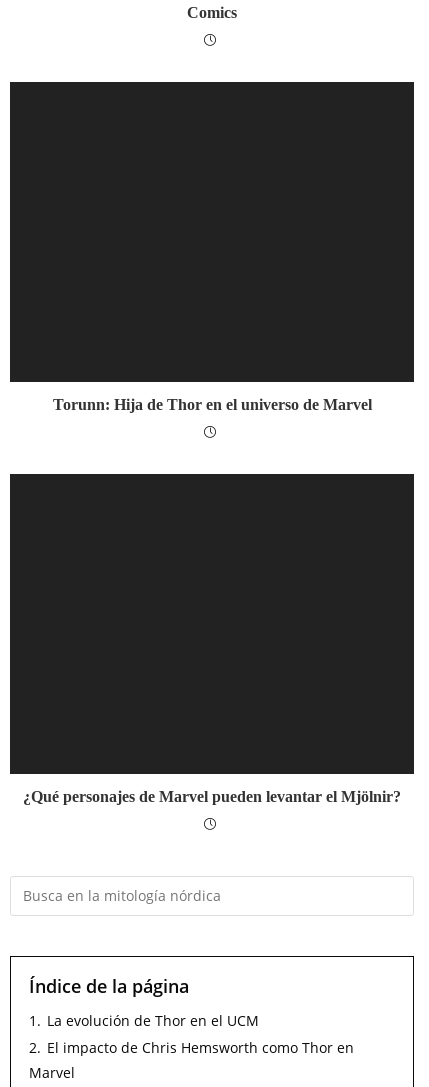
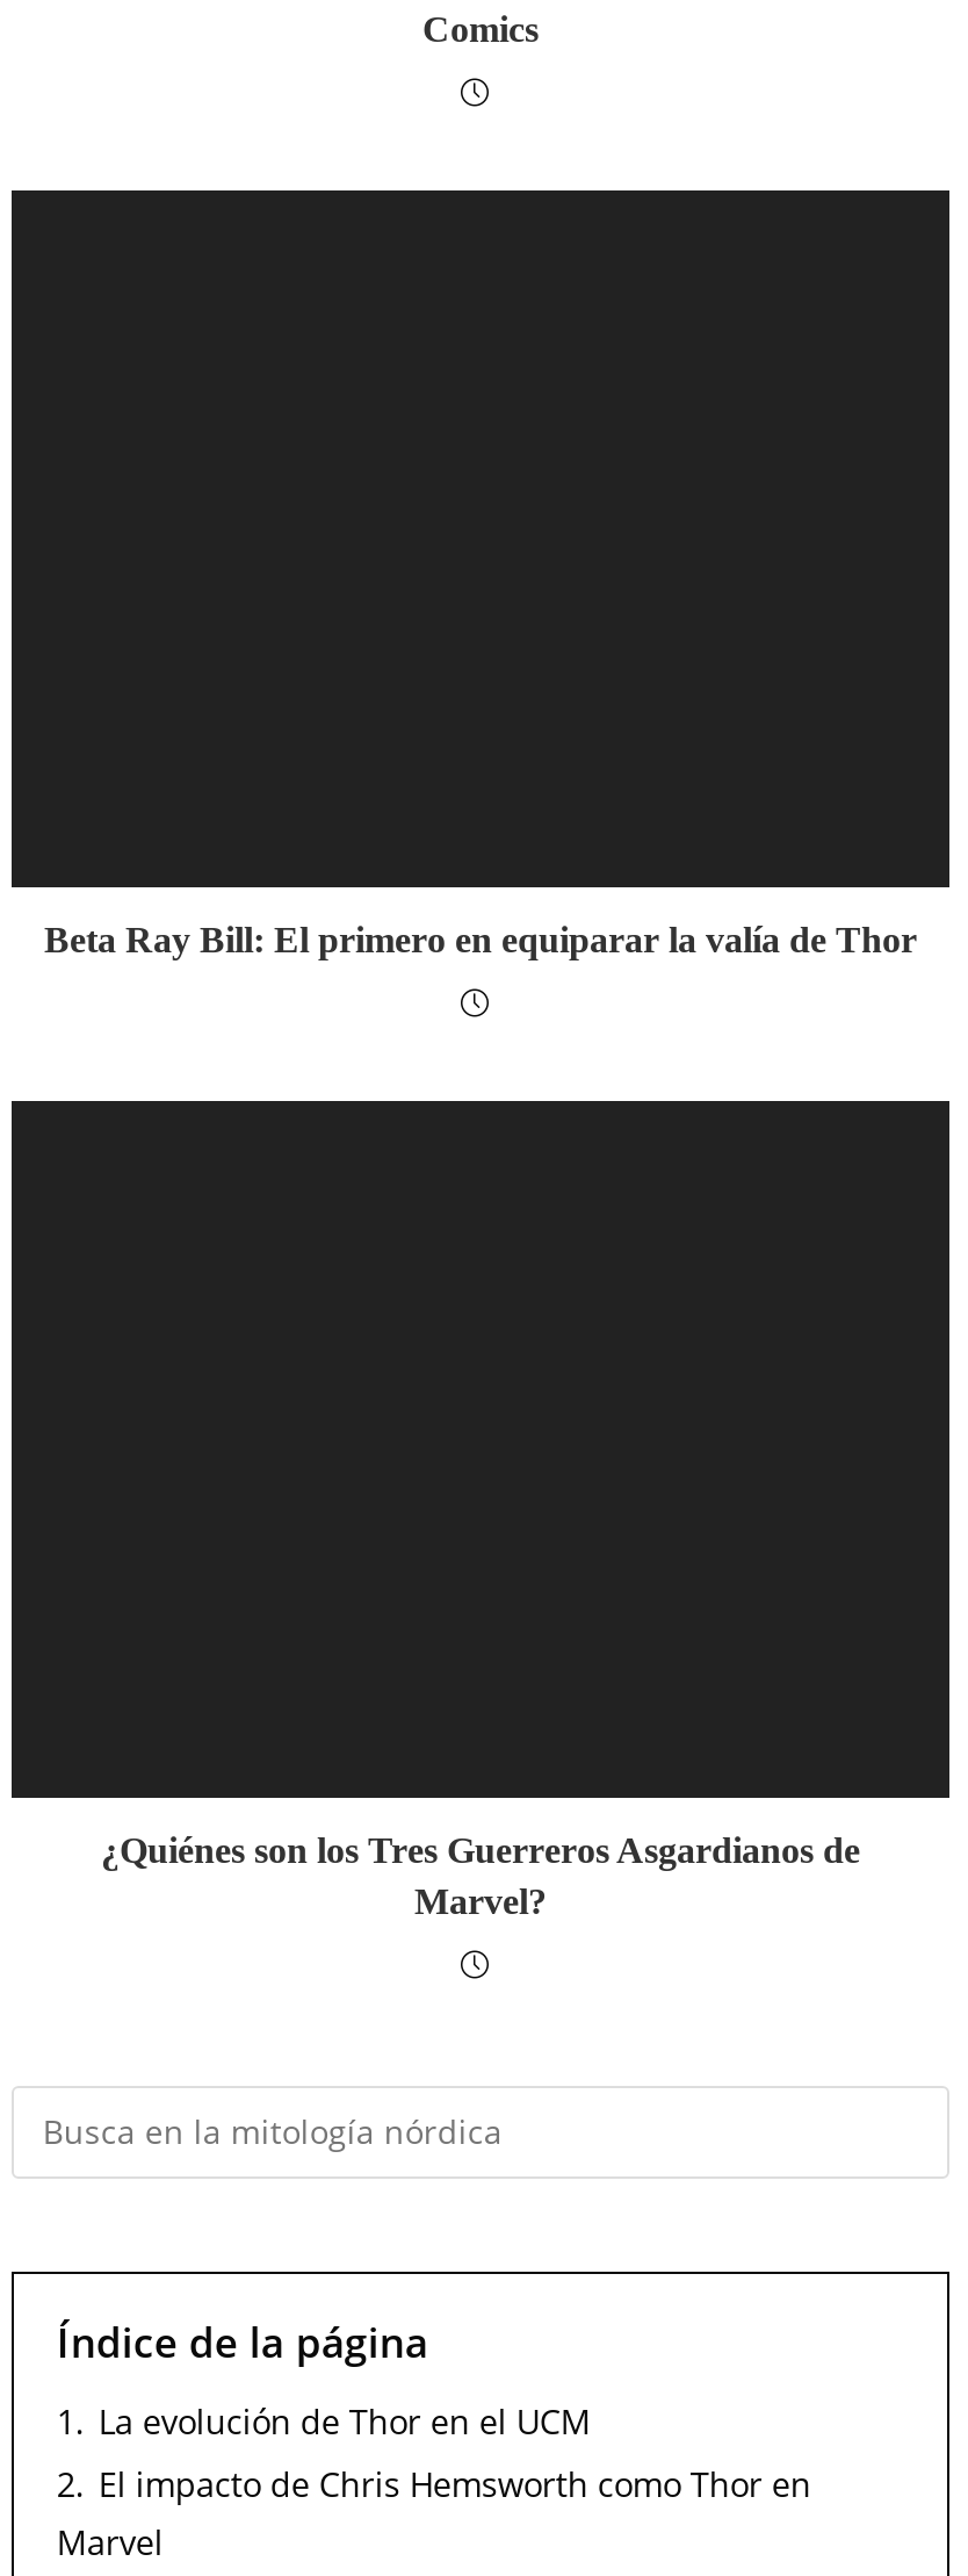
- Torunn: Hija de Thor en el universo de Marvel
+ Beta Ray Bill: El primero en equiparar la valía de Thor

- ¿Qué personajes de Marvel pueden levantar el Mjölnir?
+ ¿Quiénes son los Tres Guerreros Asgardianos de
+ Marvel?
